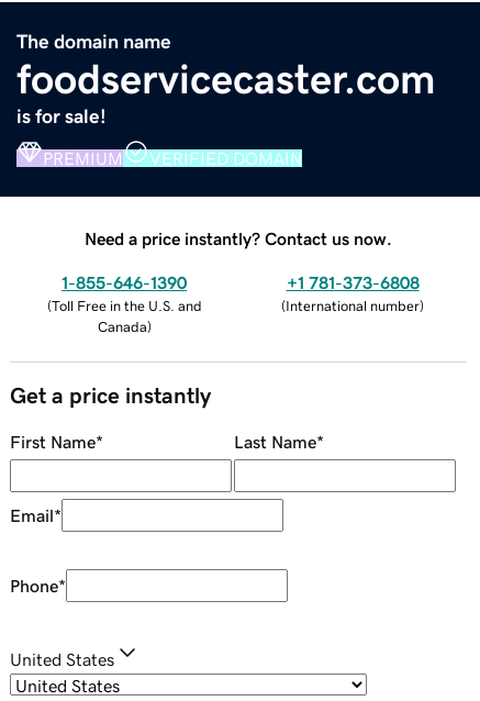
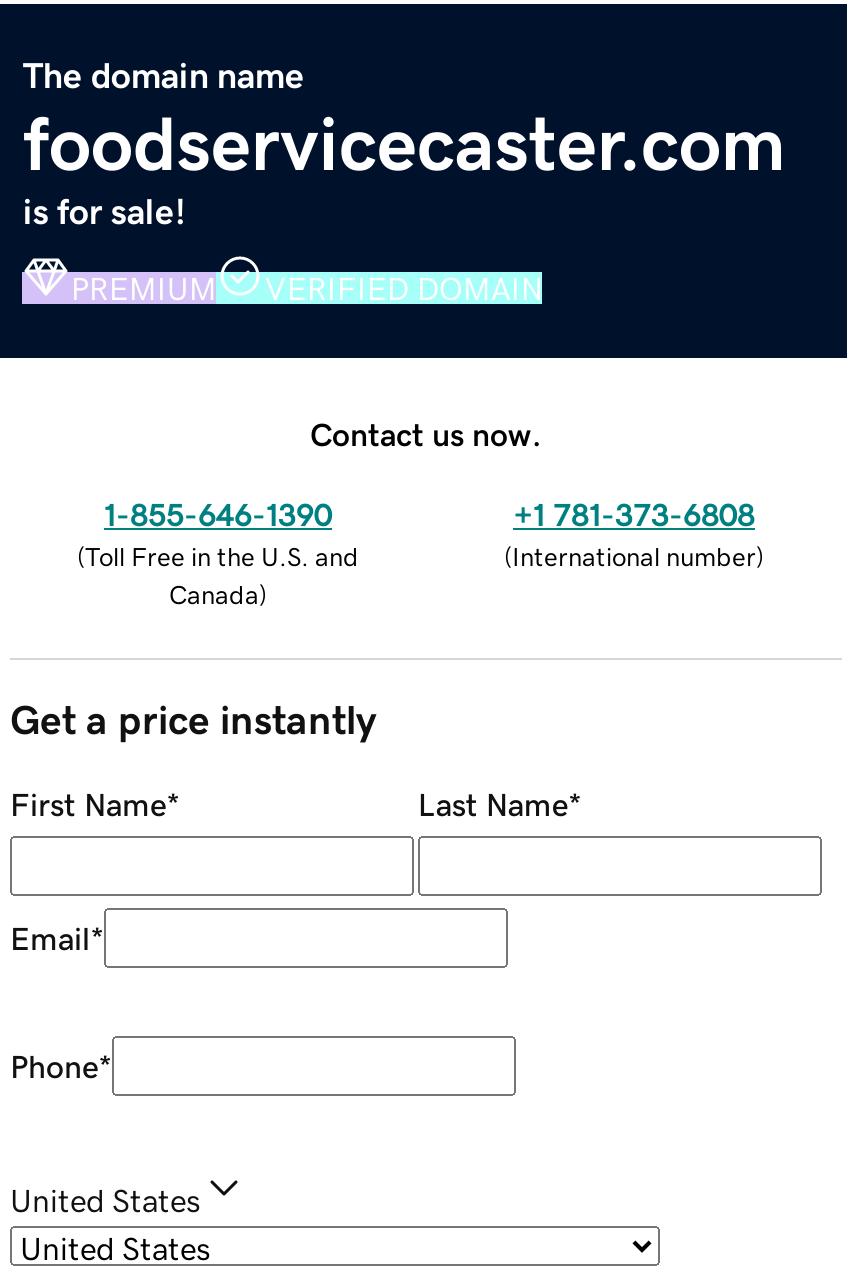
- Need a price instantly? Contact us now.
+ Contact us now.
